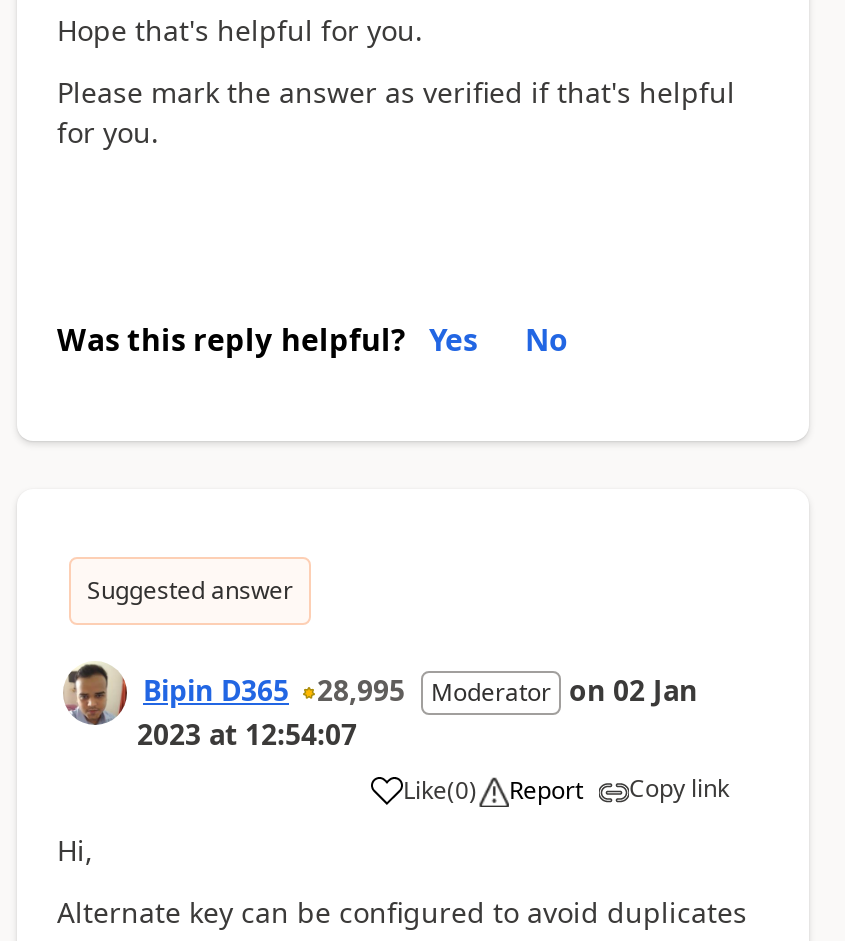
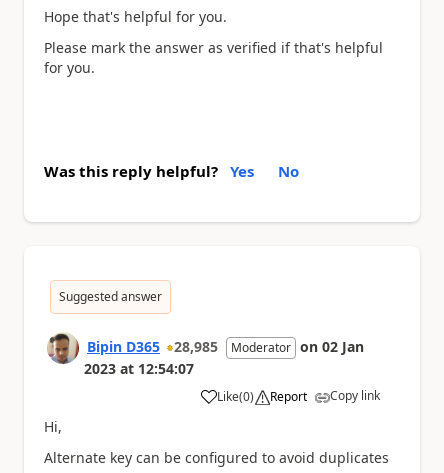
- Bipin D365 28,995 Moderator on 02 Jan
+ Bipin D365 28,985 Moderator on 02 Jan
